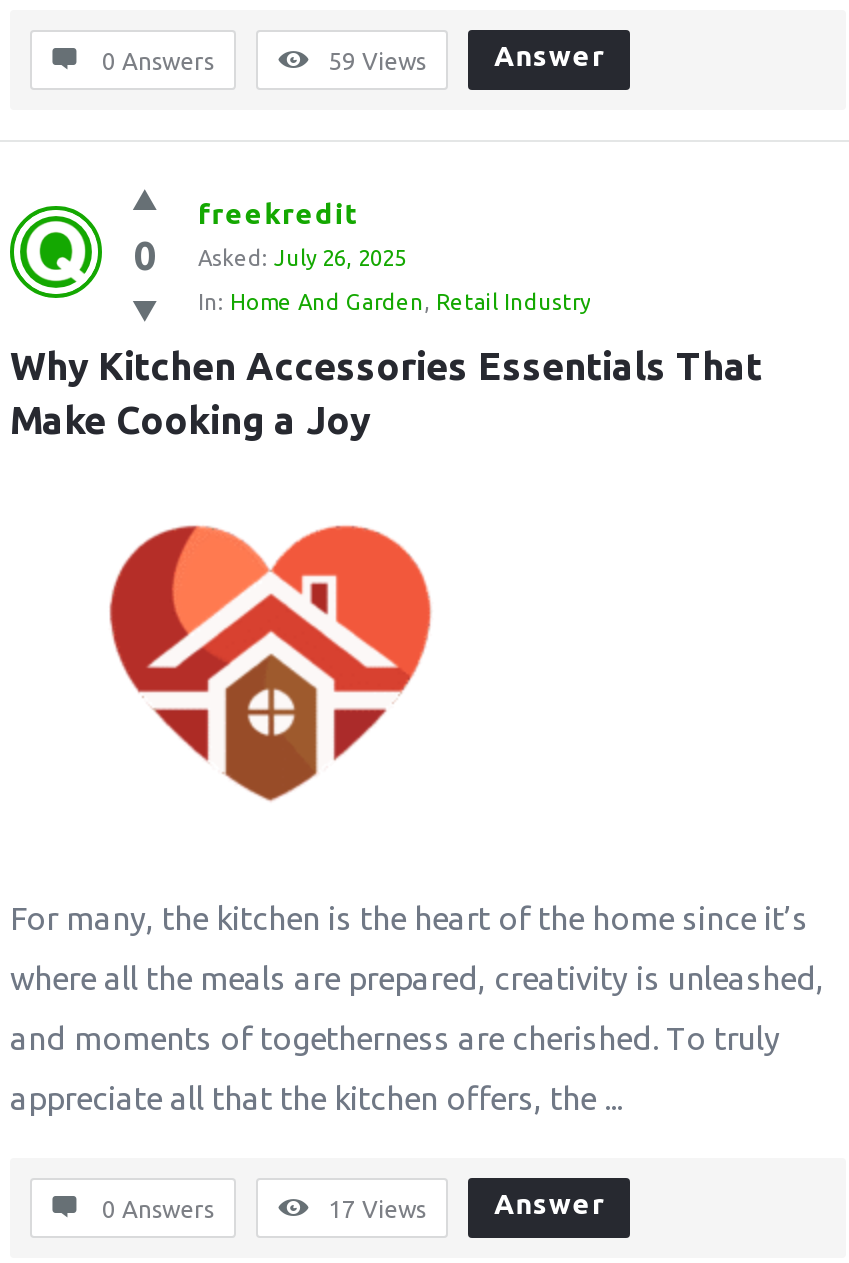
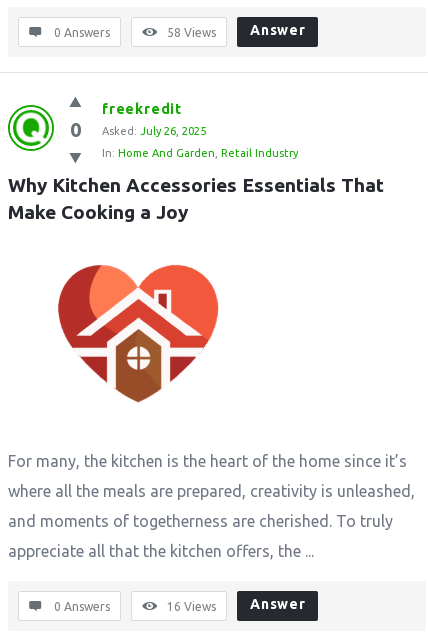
- 59 Views
+ 58 Views

- 17 Views
+ 16 Views
